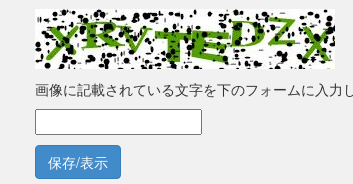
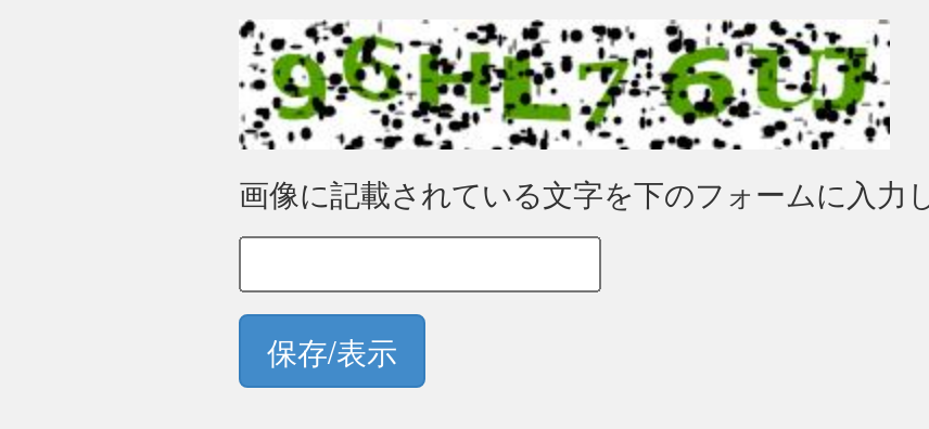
- [image]
+ [image]
